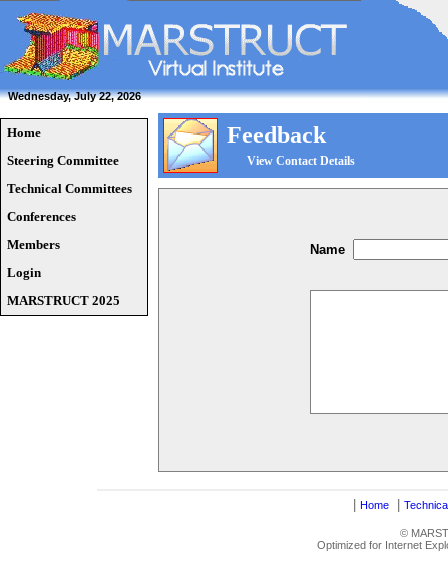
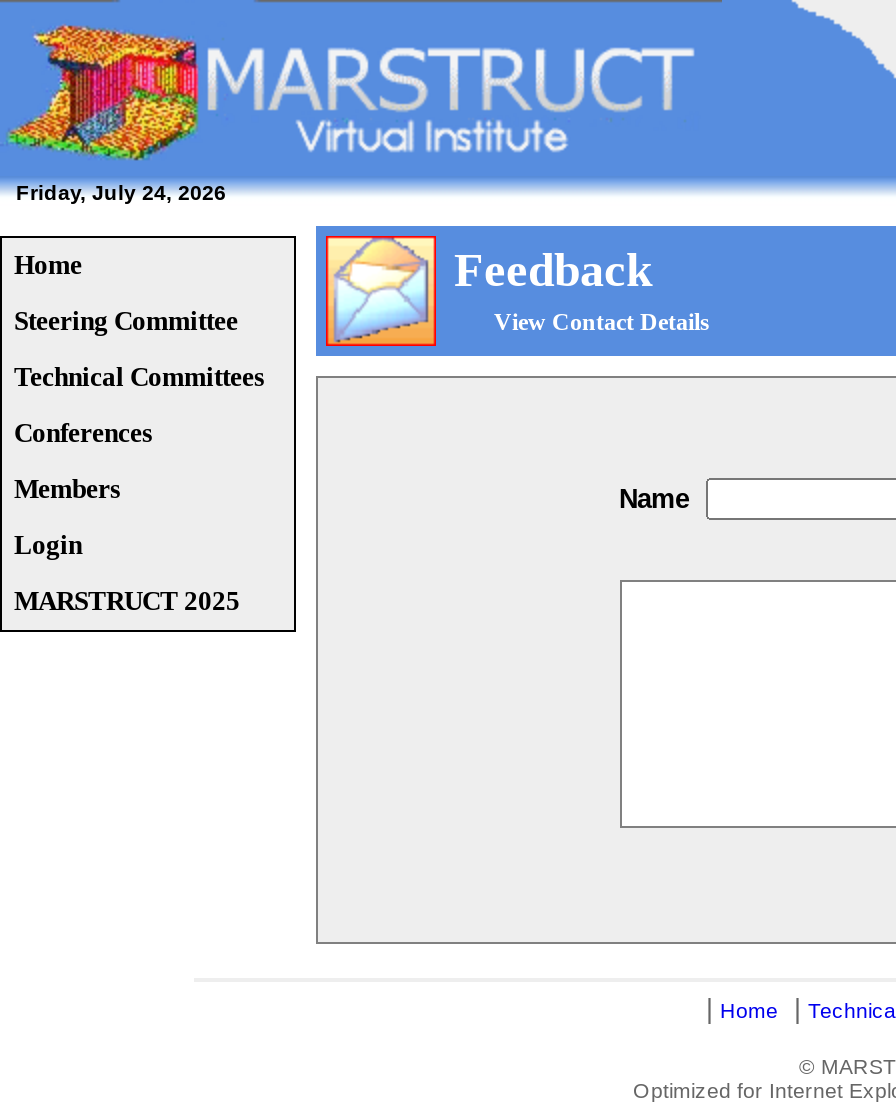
- Wednesday, July 22, 2026
+ Friday, July 24, 2026
